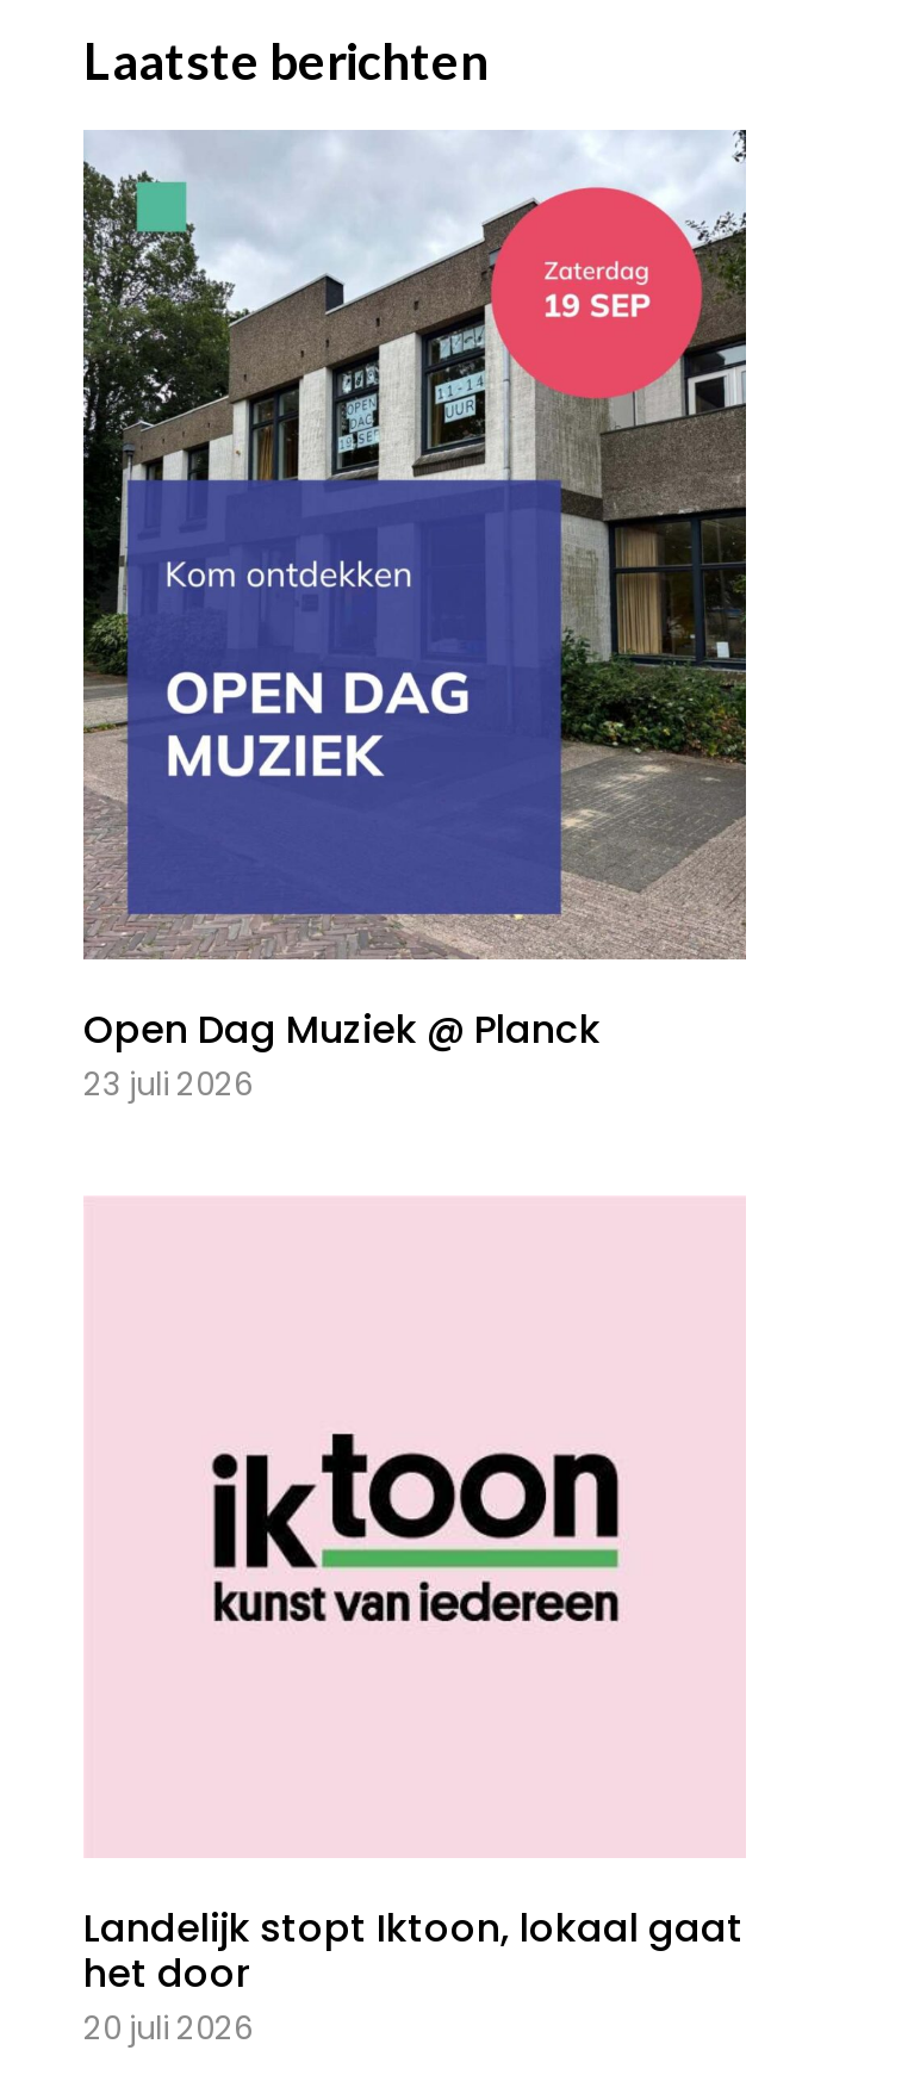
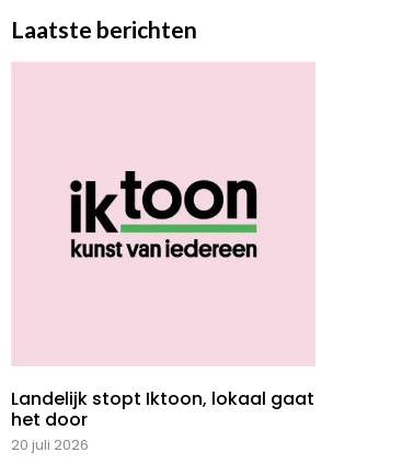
- [image]
- Open Dag Muziek @ Planck
- 23 juli 2026
